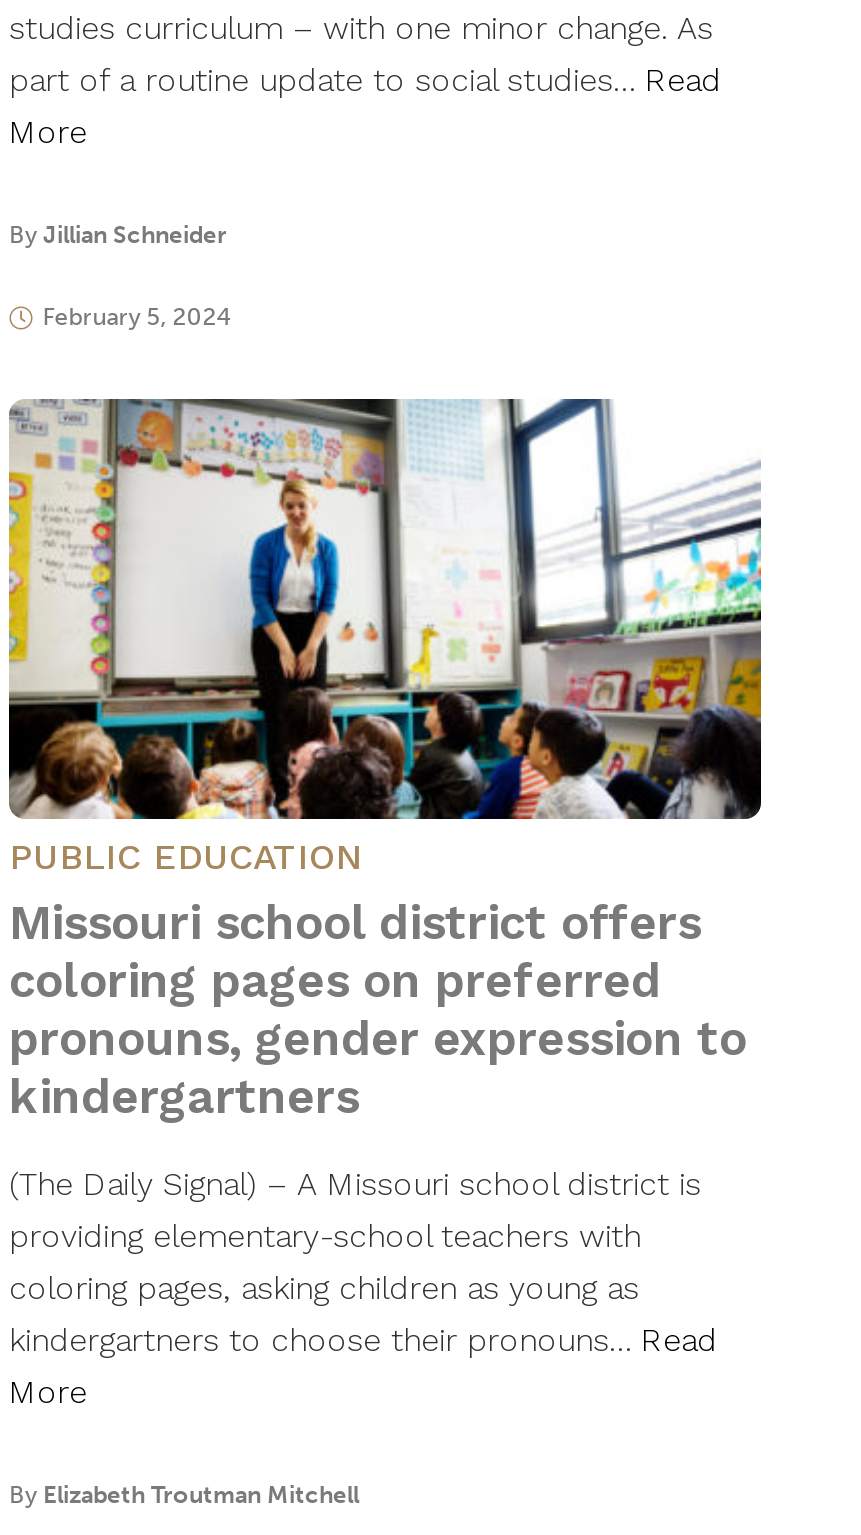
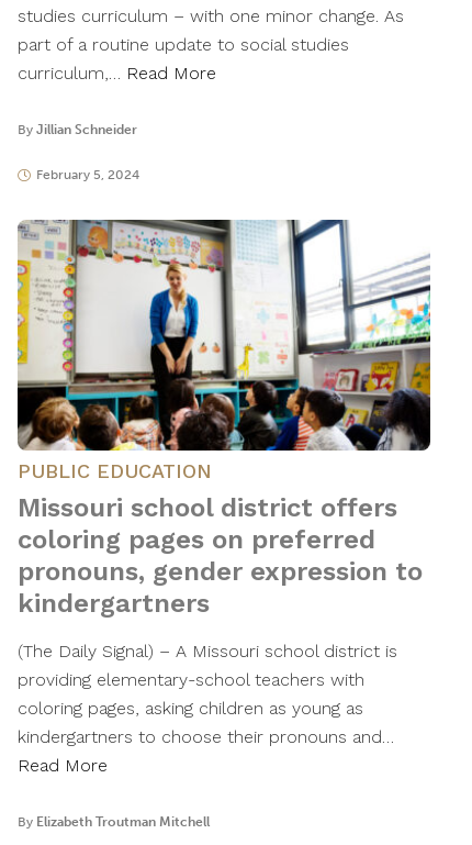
- part of a routine update to social studies… Read
- More
+ part of a routine update to social studies
+ curriculum,… Read More

- kindergartners to choose their pronouns… Read
- More
+ kindergartners to choose their pronouns and…
+ Read More
